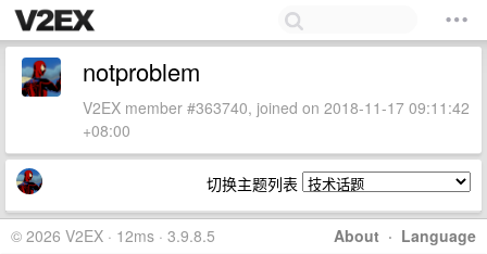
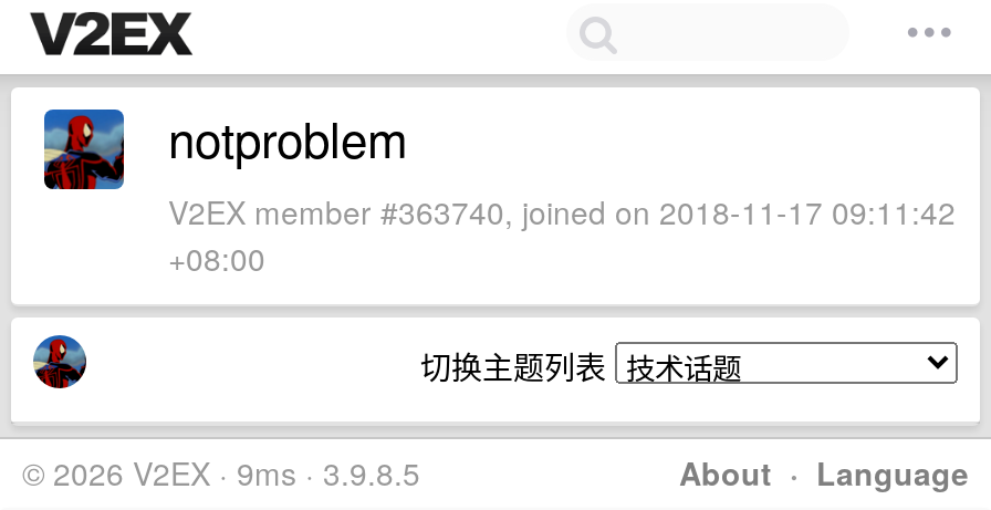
- © 2026 V2EX · 12ms · 3.9.8.5
+ © 2026 V2EX · 9ms · 3.9.8.5
